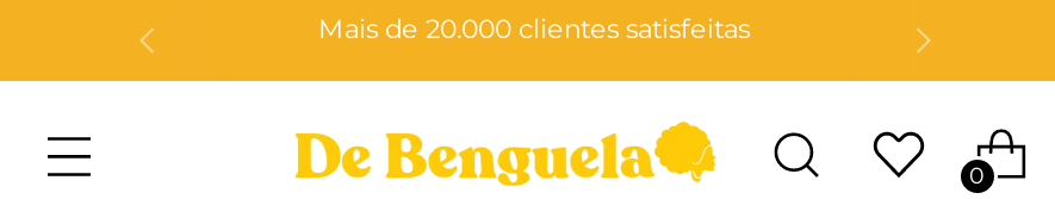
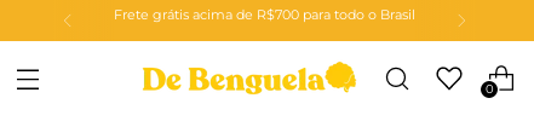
- Mais de 20.000 clientes satisfeitas
+ Frete grátis acima de R$700 para todo o Brasil
